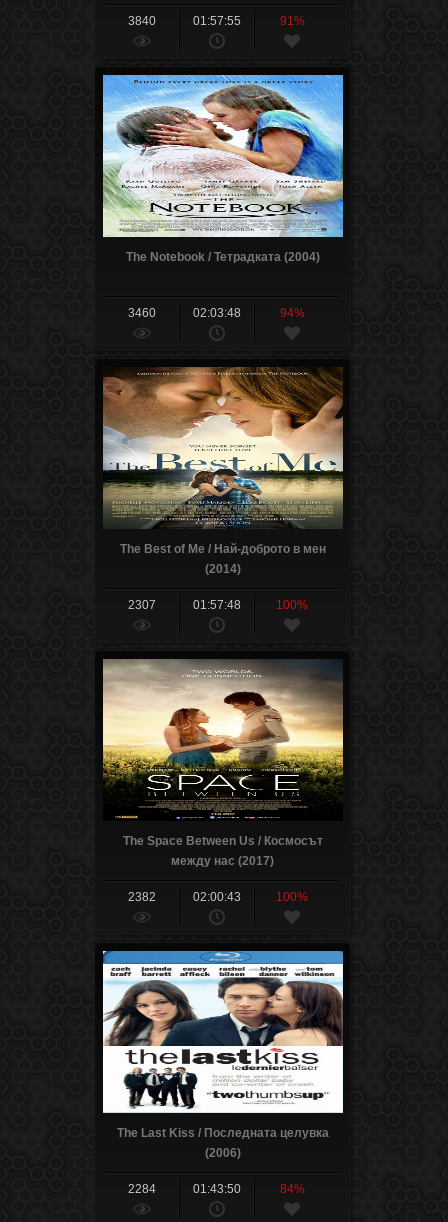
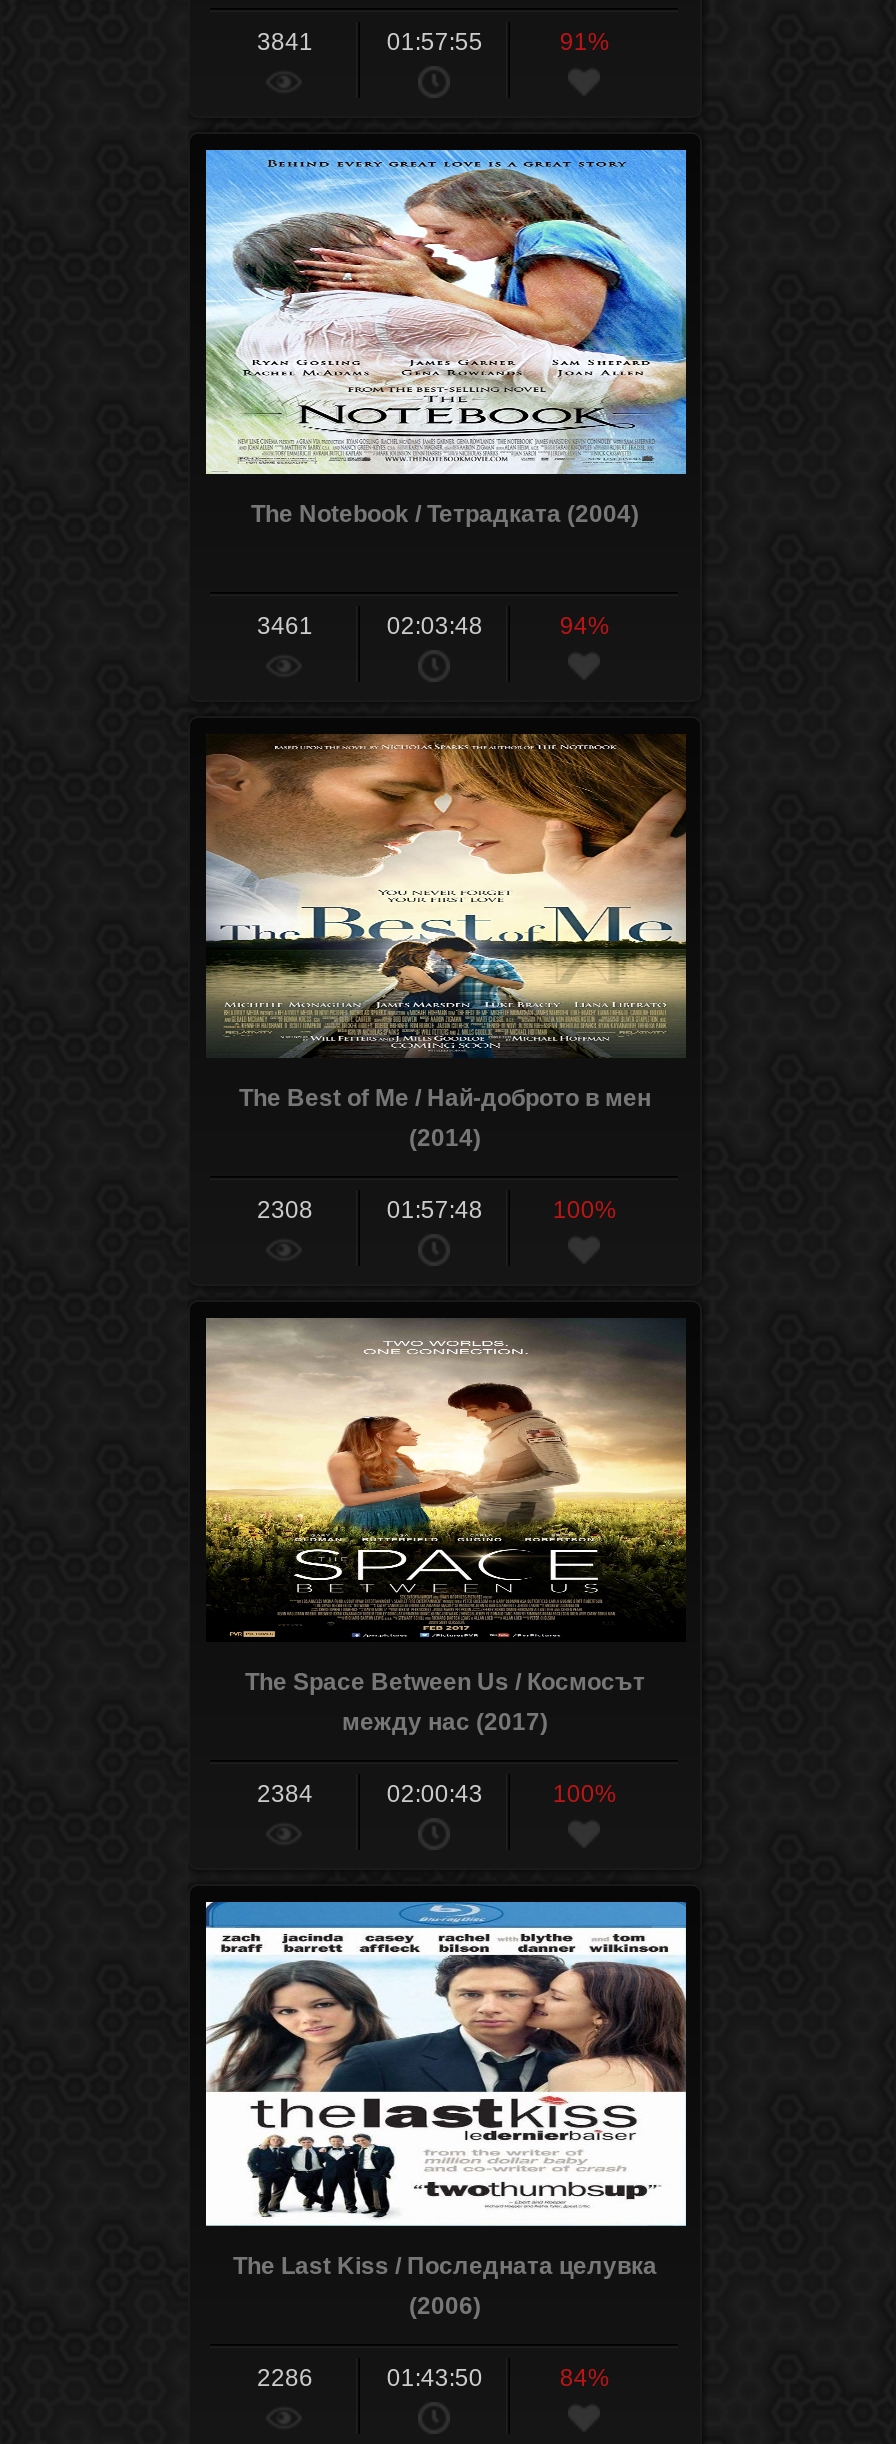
- 3840
+ 3841

- 3460
+ 3461

- 2307
+ 2308

- 2382
+ 2384

- 2284
+ 2286
